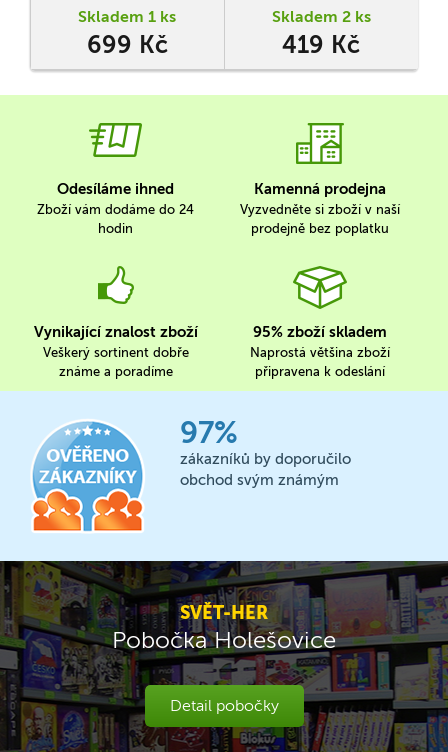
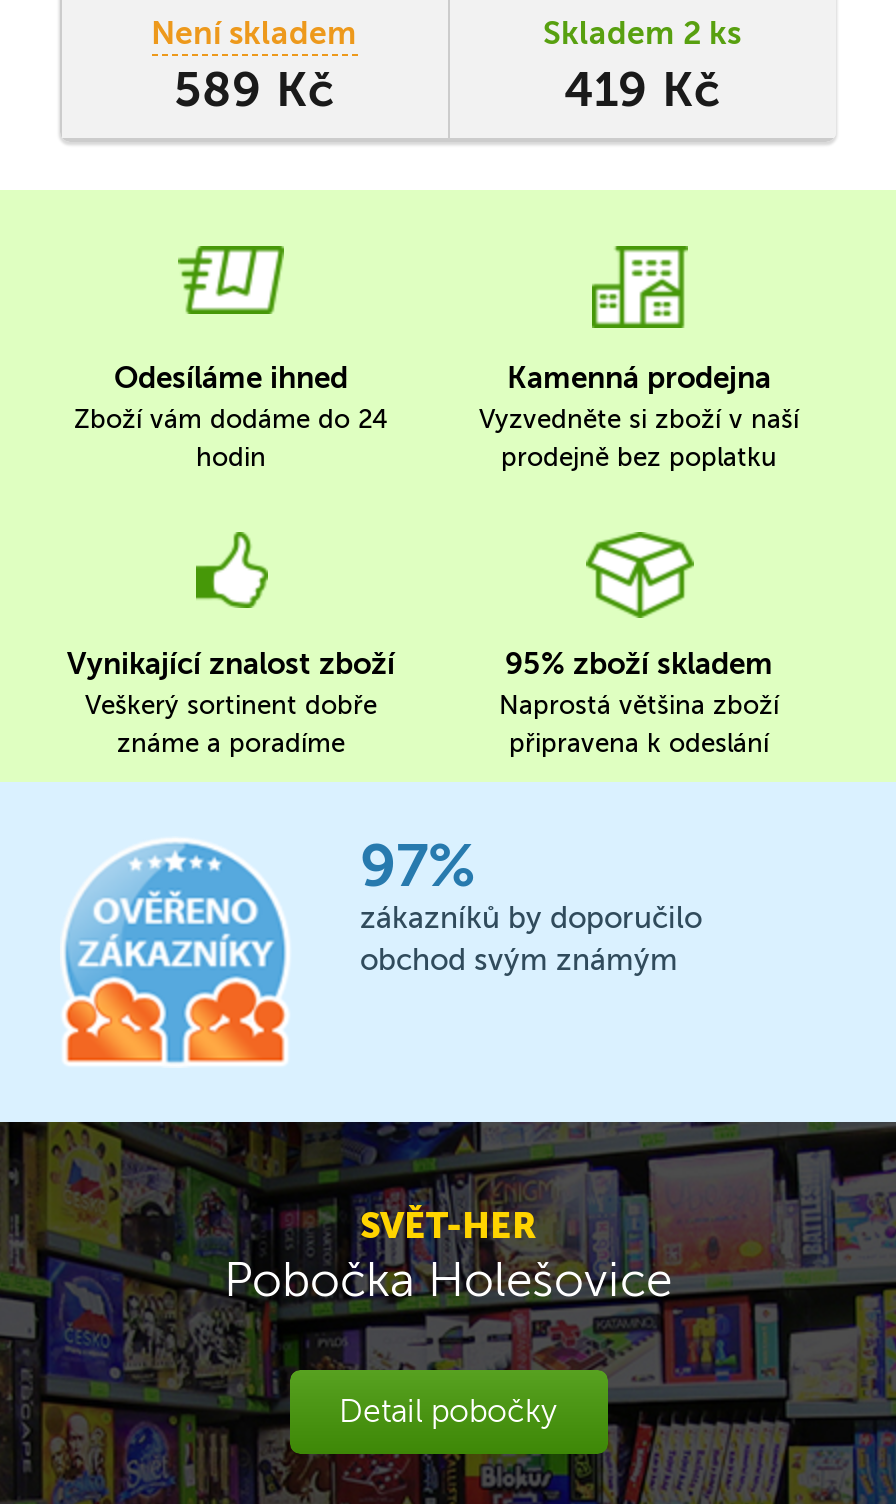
- Skladem 1 ks
- 699 Kč
+ Není skladem
+ 589 Kč
